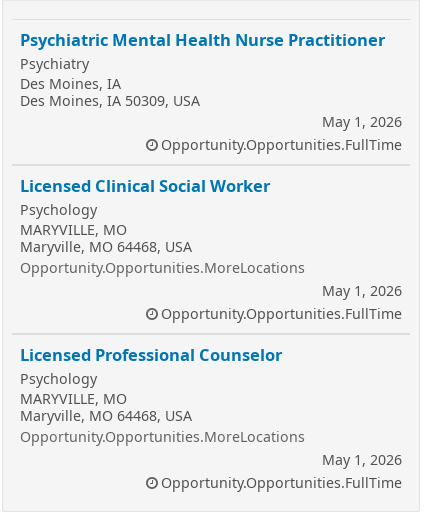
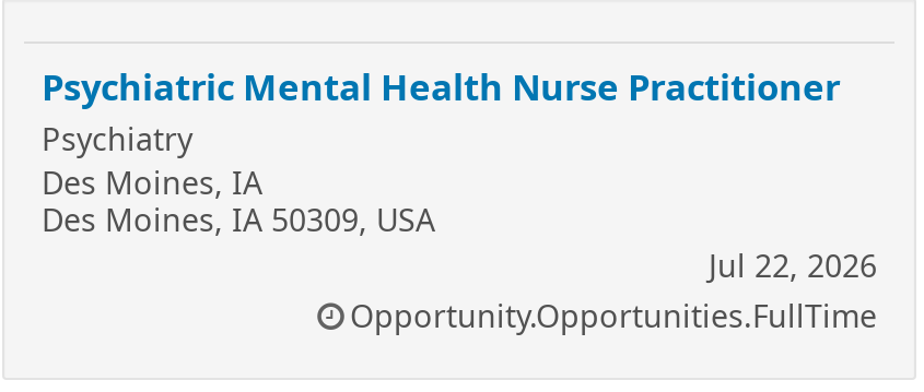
- May 1, 2026
- Opportunity.Opportunities.FullTime
- Licensed Clinical Social Worker
- Psychology
- MARYVILLE, MO
- Maryville, MO 64468, USA
- Opportunity.Opportunities.MoreLocations
- May 1, 2026
- Opportunity.Opportunities.FullTime
- Licensed Professional Counselor
- Psychology
- MARYVILLE, MO
- Maryville, MO 64468, USA
- Opportunity.Opportunities.MoreLocations
- May 1, 2026
+ Jul 22, 2026
